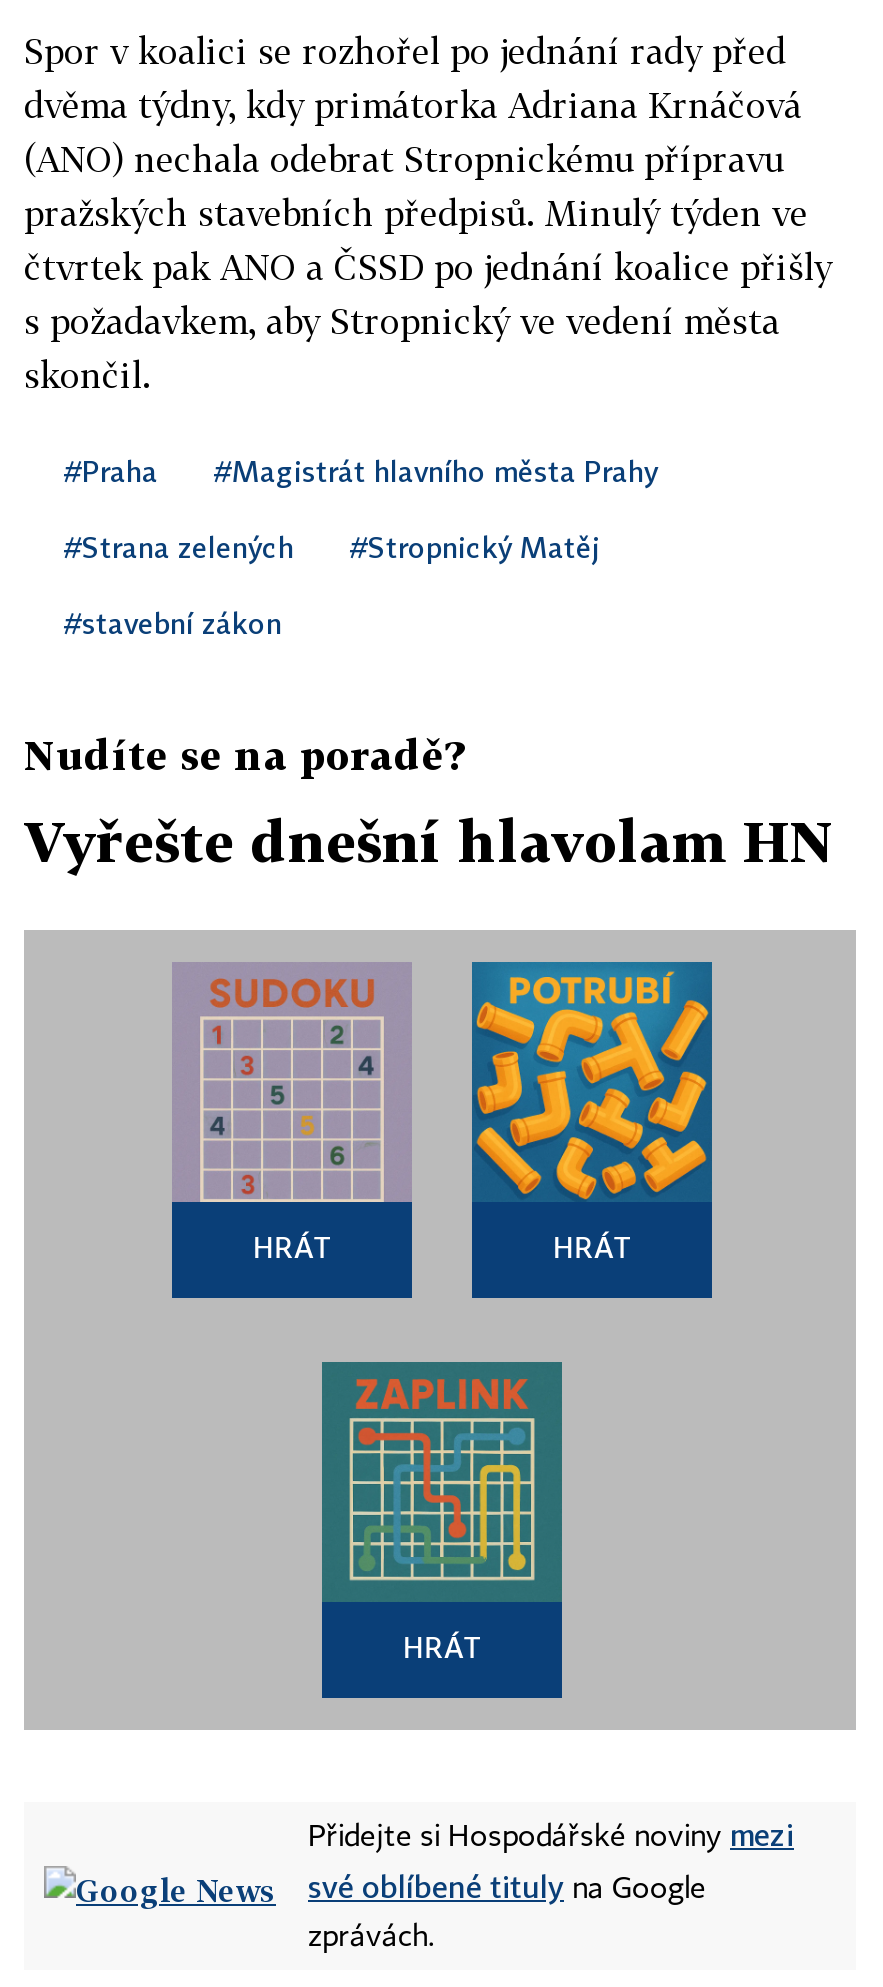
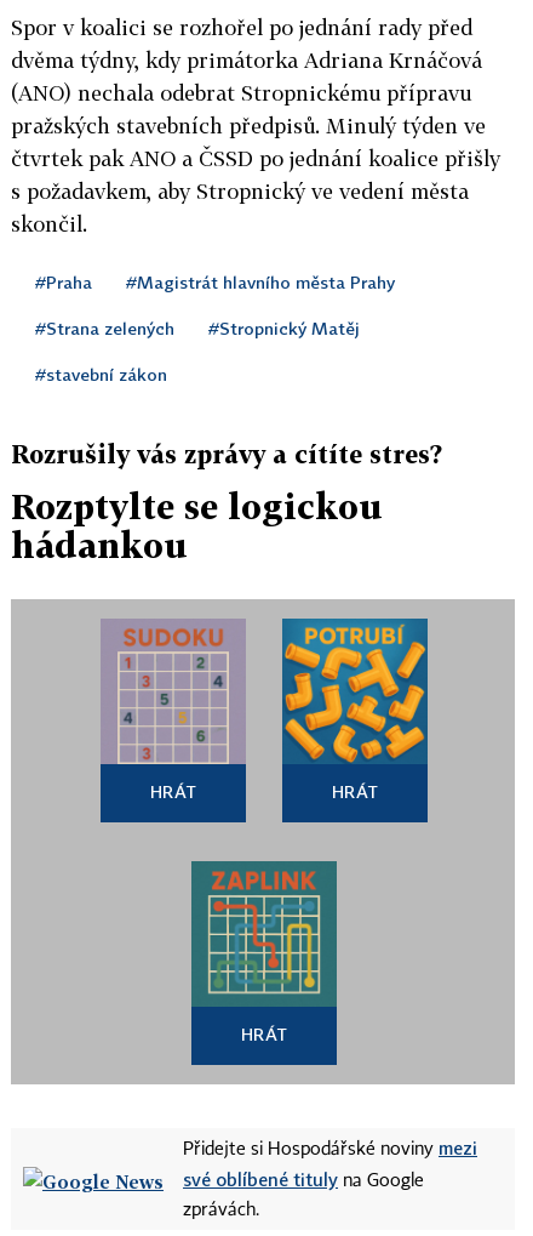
- Nudíte se na poradě?
+ Rozrušily vás zprávy a cítíte stres?

- Vyřešte dnešní hlavolam HN
+ Rozptylte se logickou
+ hádankou
